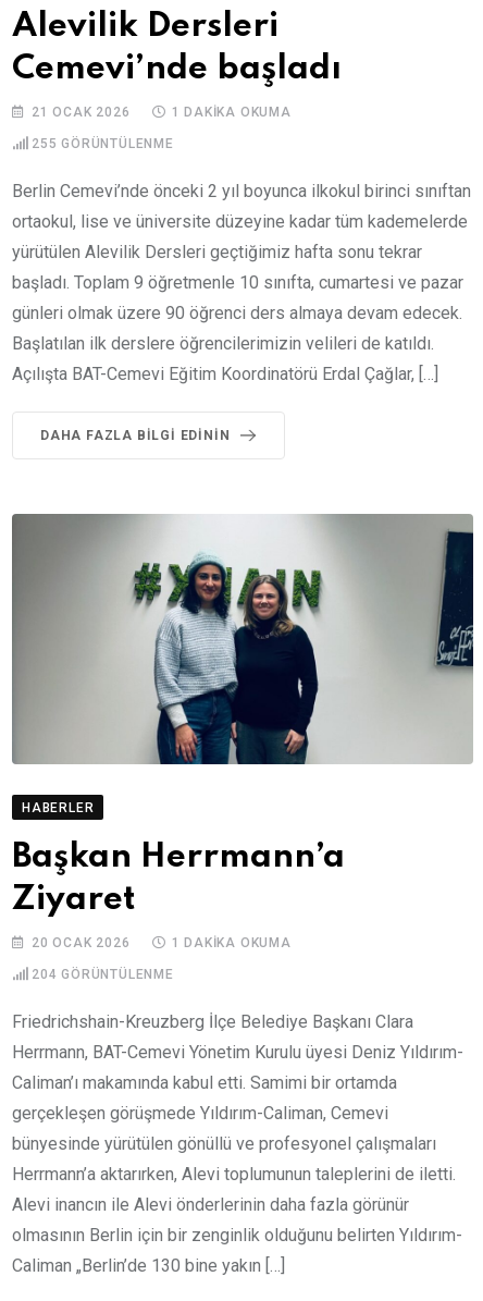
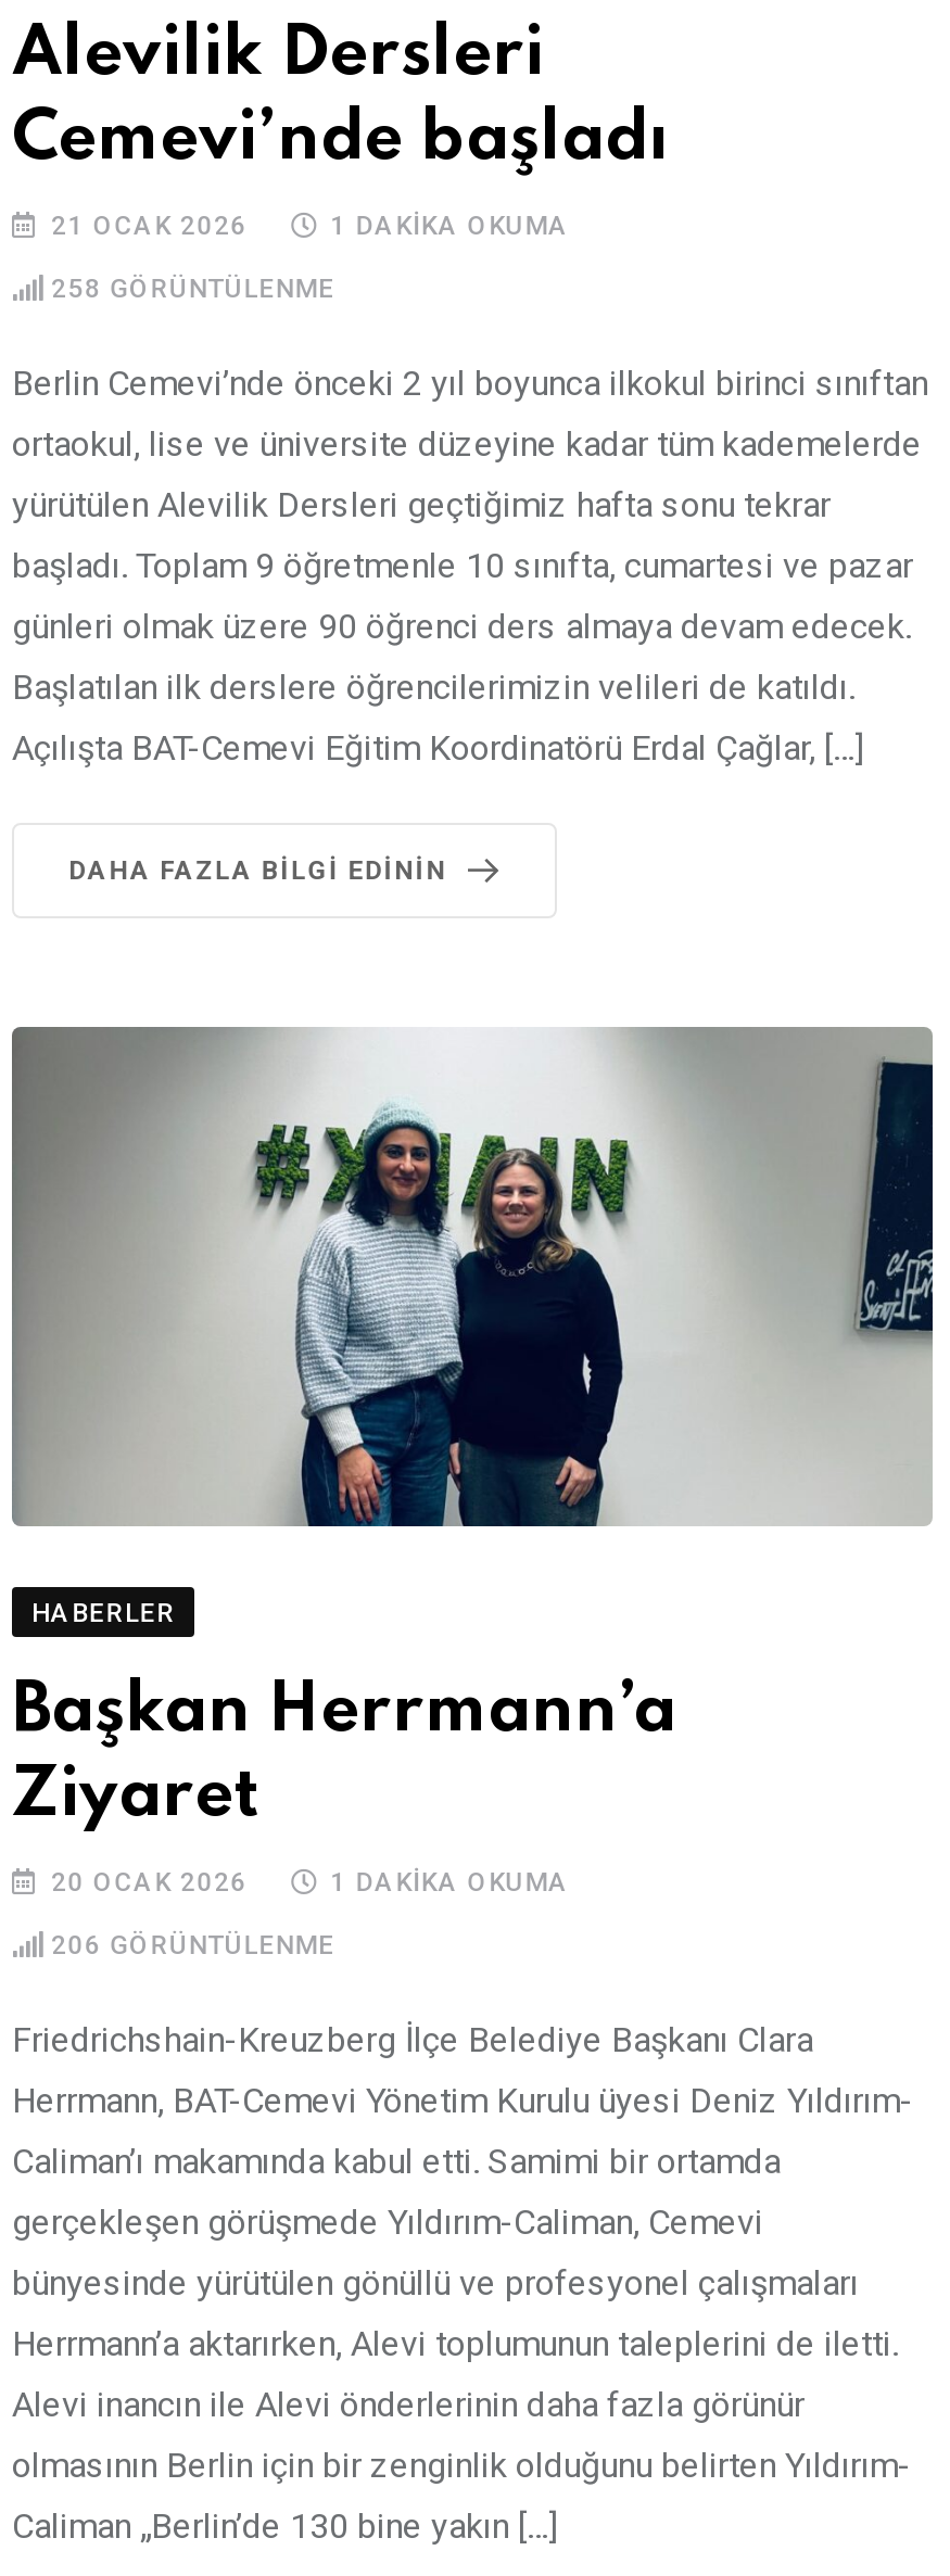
- 255 GÖRÜNTÜLENME
+ 258 GÖRÜNTÜLENME

- 204 GÖRÜNTÜLENME
+ 206 GÖRÜNTÜLENME
